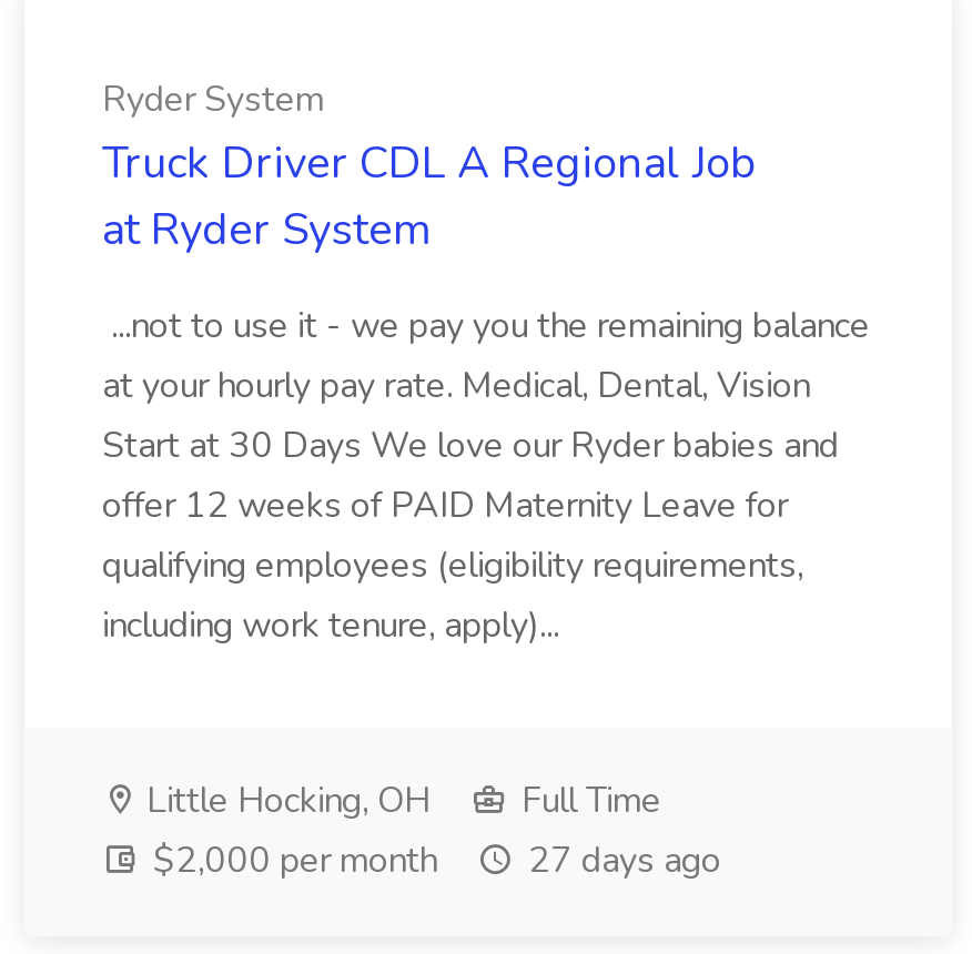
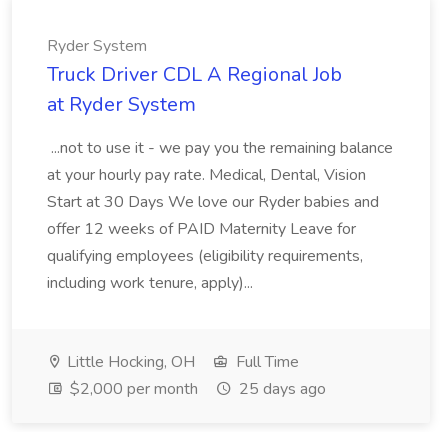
- $2,000 per month 27 days ago
+ $2,000 per month 25 days ago
